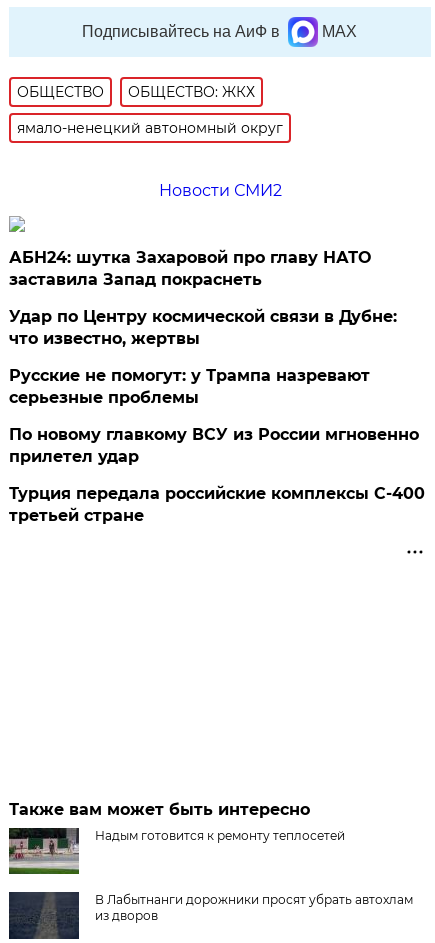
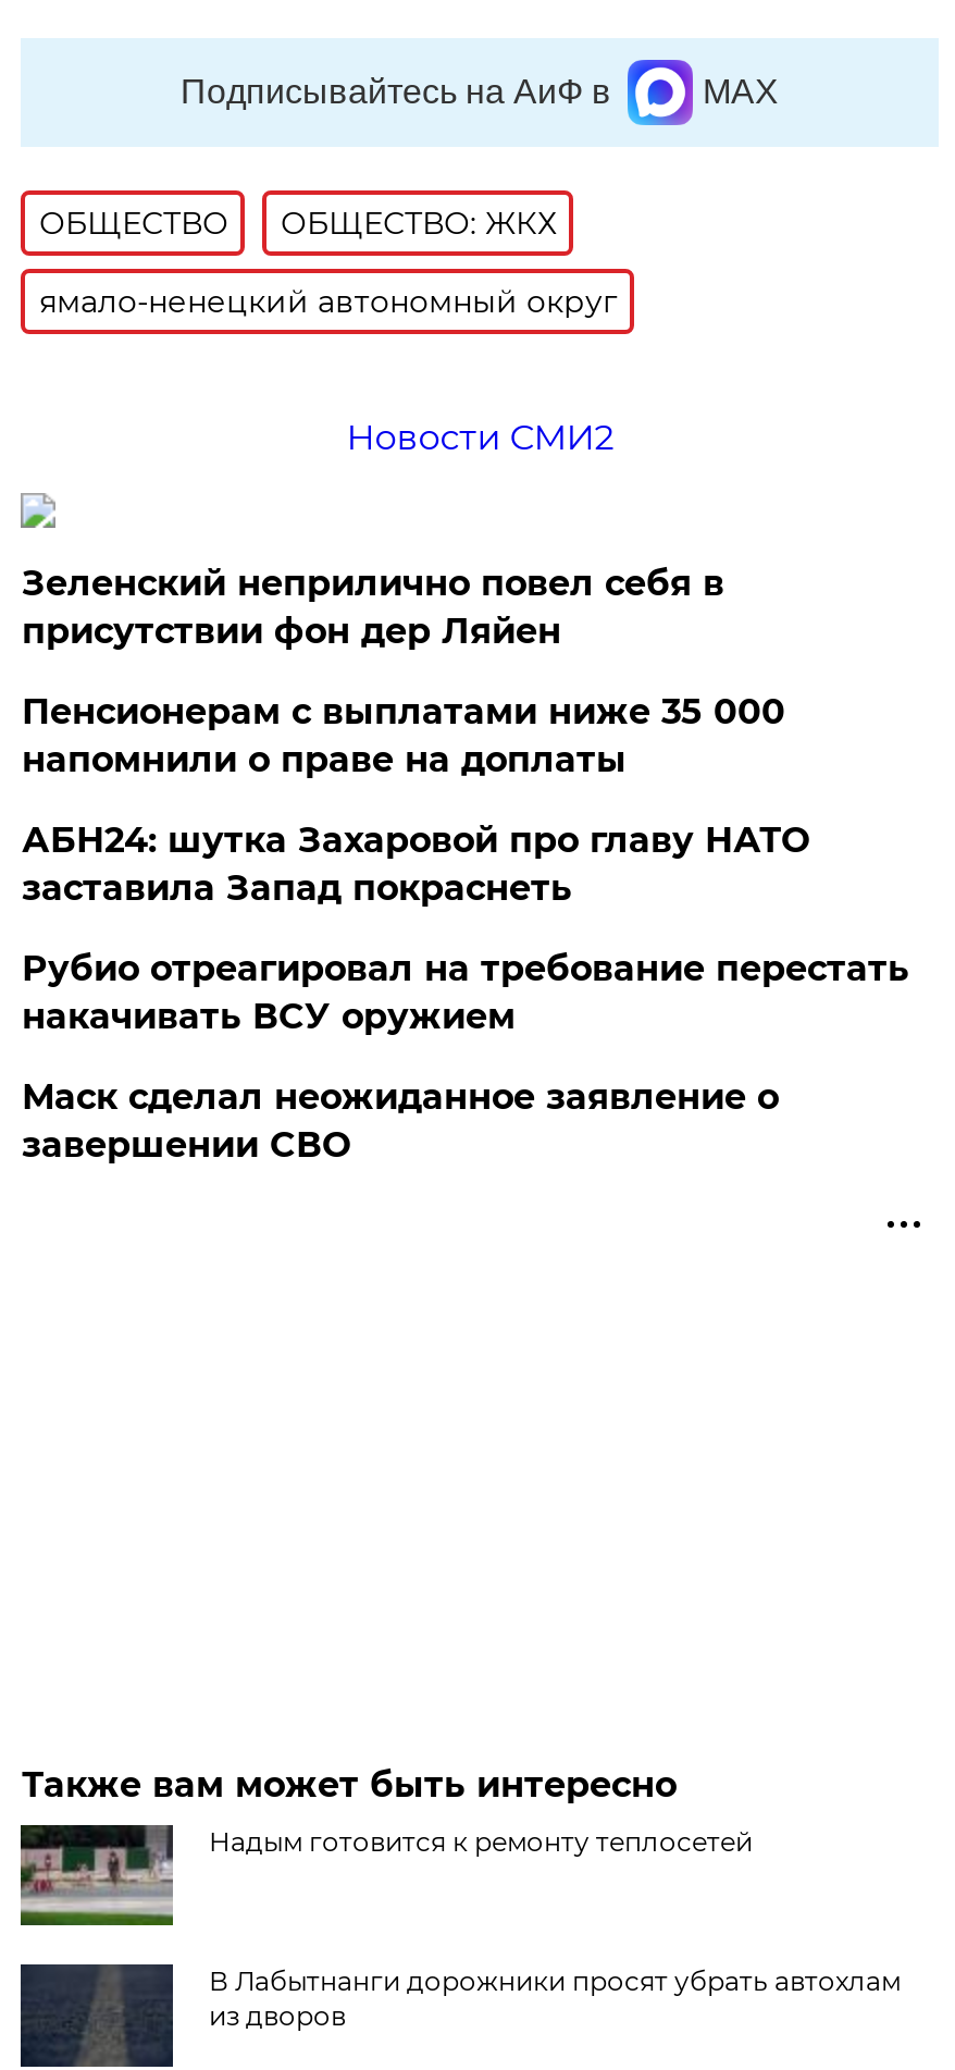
+ Зеленский неприлично повел cебя в
+ присутствии фон дер Ляйен
+ Пенсионерам с выплатами ниже 35 000
+ напомнили о праве на доплаты

moved down: АБН24: шутка Захаровой про главу НАТО | заставила Запад покраснеть

- Удар по Центру космической связи в Дубне:
- что известно, жертвы
- Русские не помогут: у Трампа назревают
- серьезные проблемы
- По новому главкому ВСУ из России мгновенно
- прилетел удар
- Турция передала российские комплексы С-400
- третьей стране
+ Рубио отреагировал на требование перестать
+ накачивать ВСУ оружием
+ Маск сделал неожиданное заявление о
+ завершении СВО
